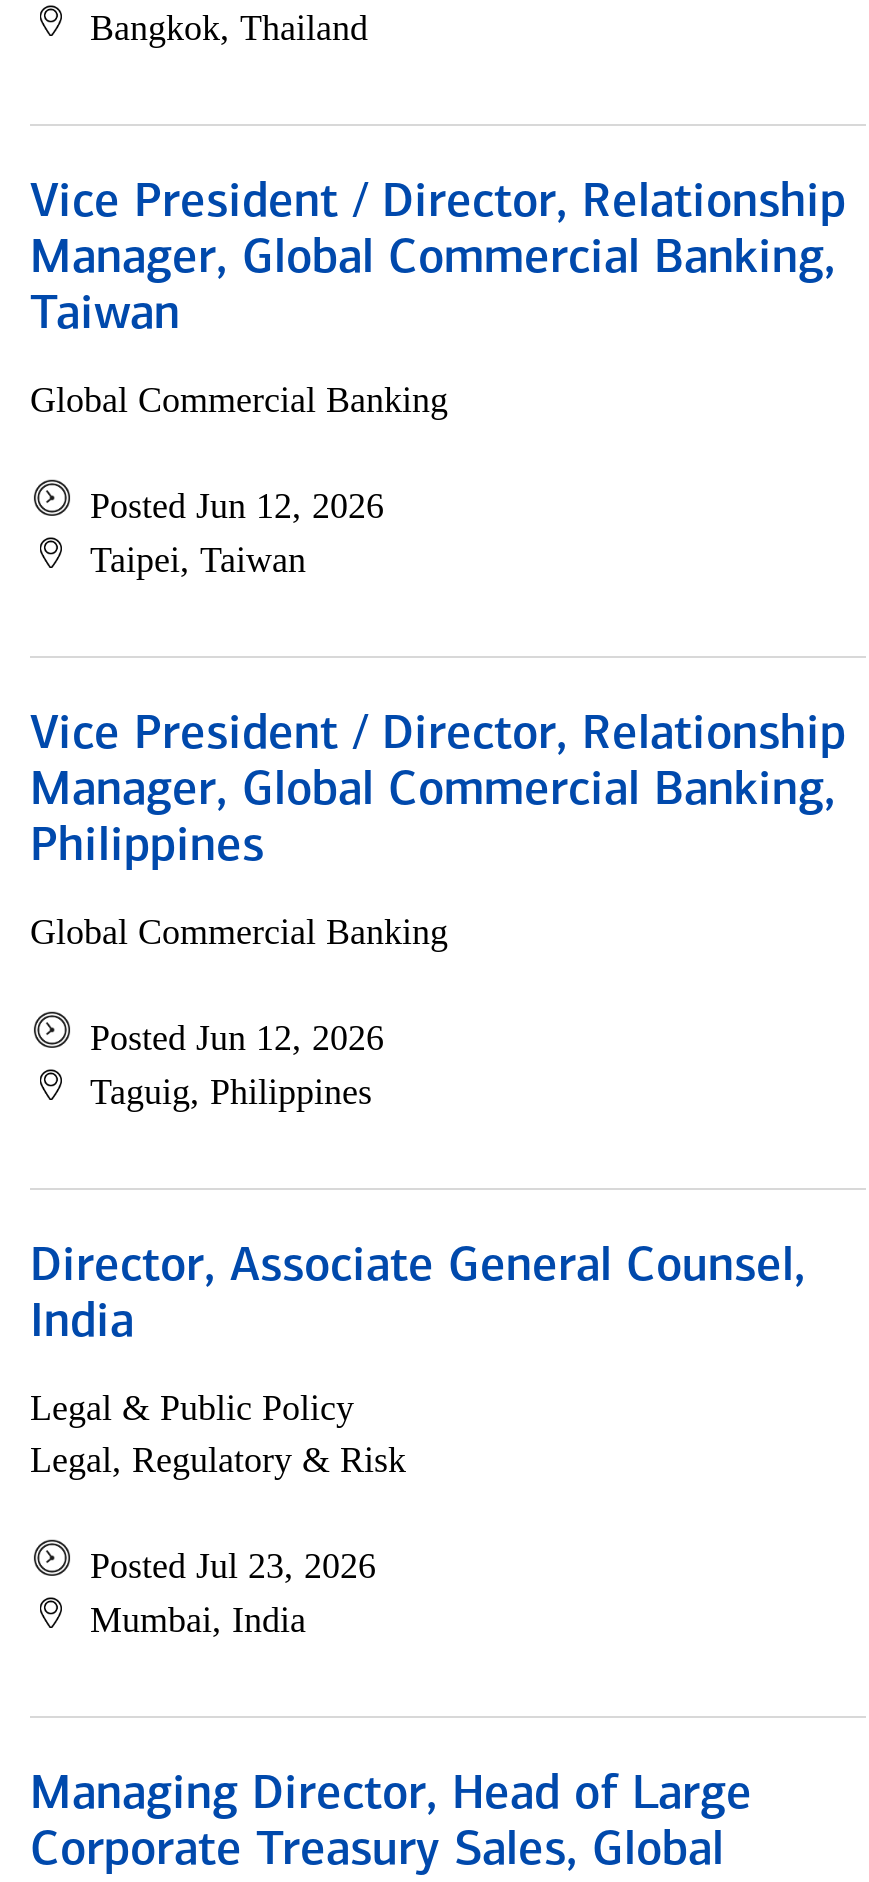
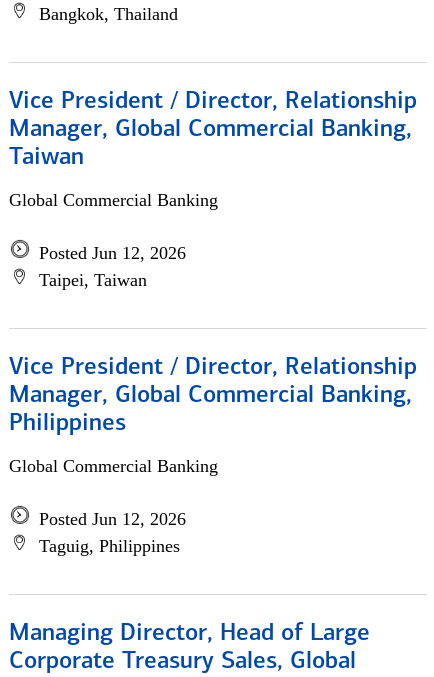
- Director, Associate General Counsel,
- India
- Legal & Public Policy
- Legal, Regulatory & Risk
- Posted Jul 23, 2026
- Mumbai, India
